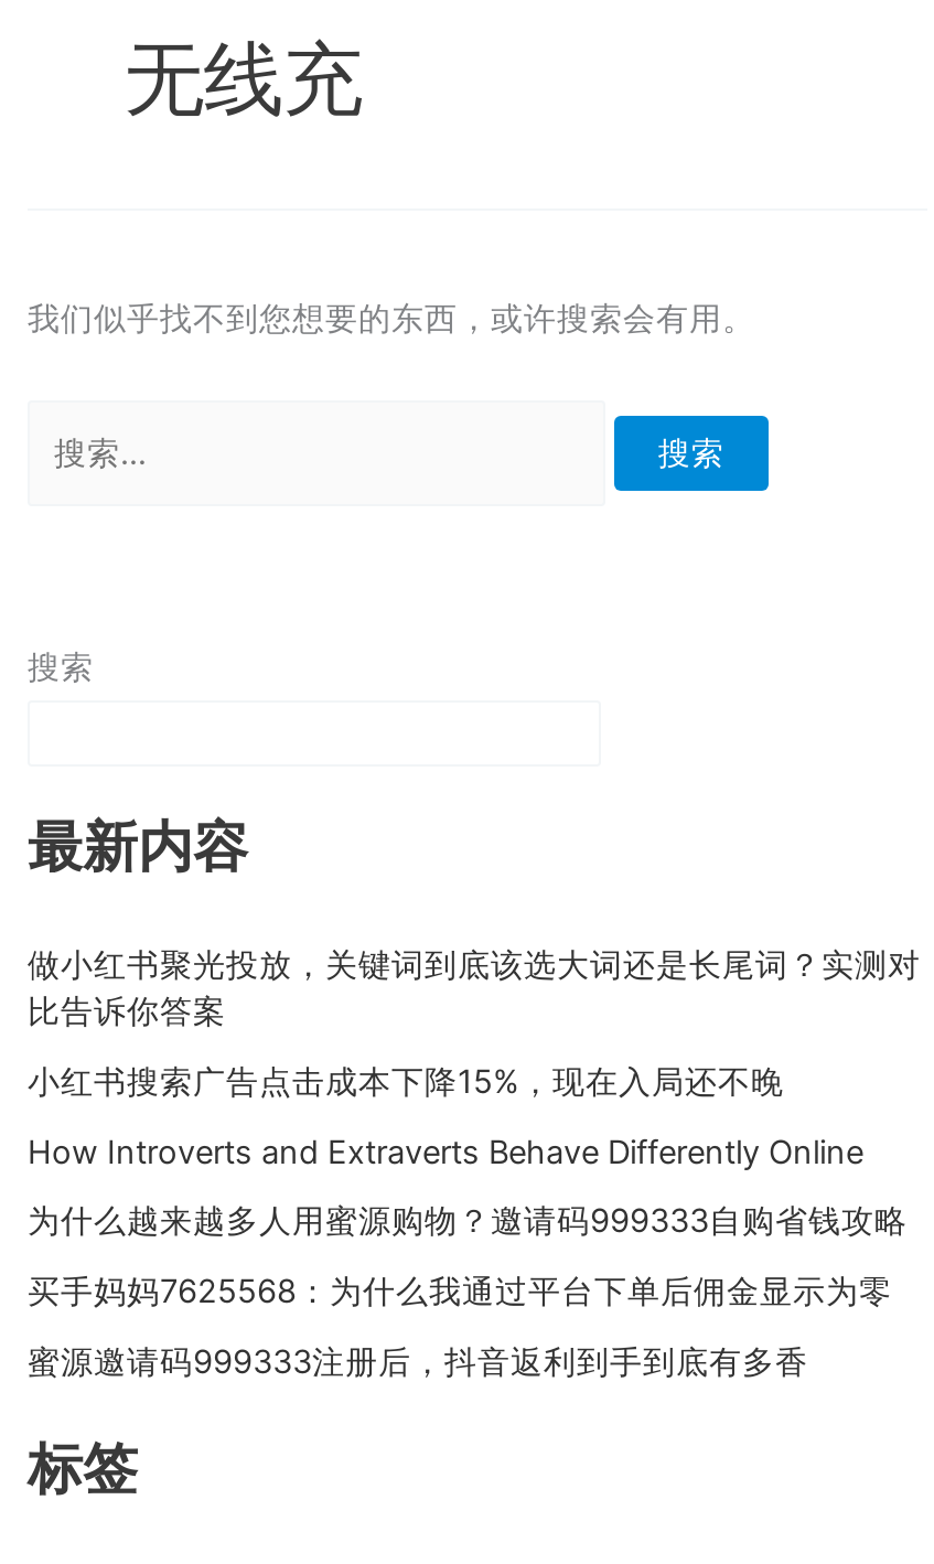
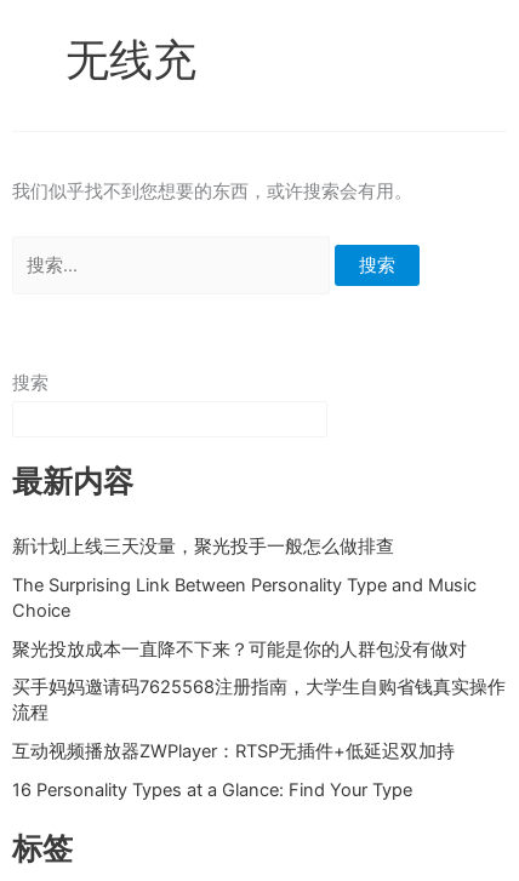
- 做小红书聚光投放，关键词到底该选大词还是长尾词？实测对
- 比告诉你答案
+ 新计划上线三天没量，聚光投手一般怎么做排查

- 小红书搜索广告点击成本下降15%，现在入局还不晚
+ The Surprising Link Between Personality Type and Music
+ Choice

- How Introverts and Extraverts Behave Differently Online
+ 聚光投放成本一直降不下来？可能是你的人群包没有做对

- 为什么越来越多人用蜜源购物？邀请码999333自购省钱攻略
+ 买手妈妈邀请码7625568注册指南，大学生自购省钱真实操作
+ 流程

- 买手妈妈7625568：为什么我通过平台下单后佣金显示为零
+ 互动视频播放器ZWPlayer：RTSP无插件+低延迟双加持

- 蜜源邀请码999333注册后，抖音返利到手到底有多香
+ 16 Personality Types at a Glance: Find Your Type
